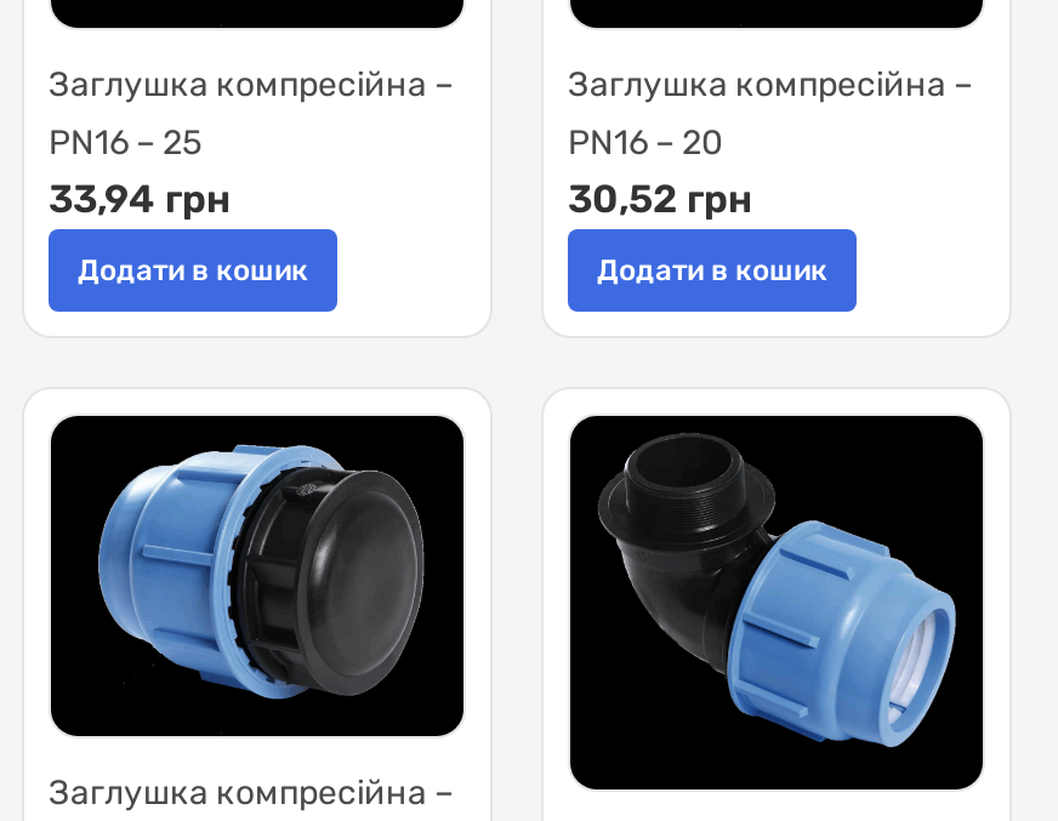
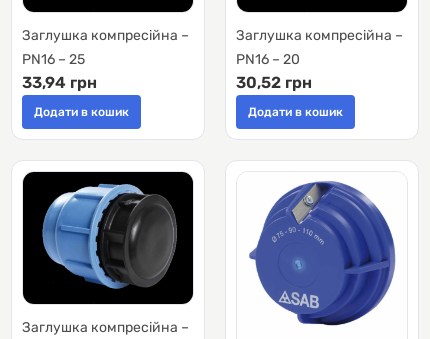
- [image]
+ [image]
